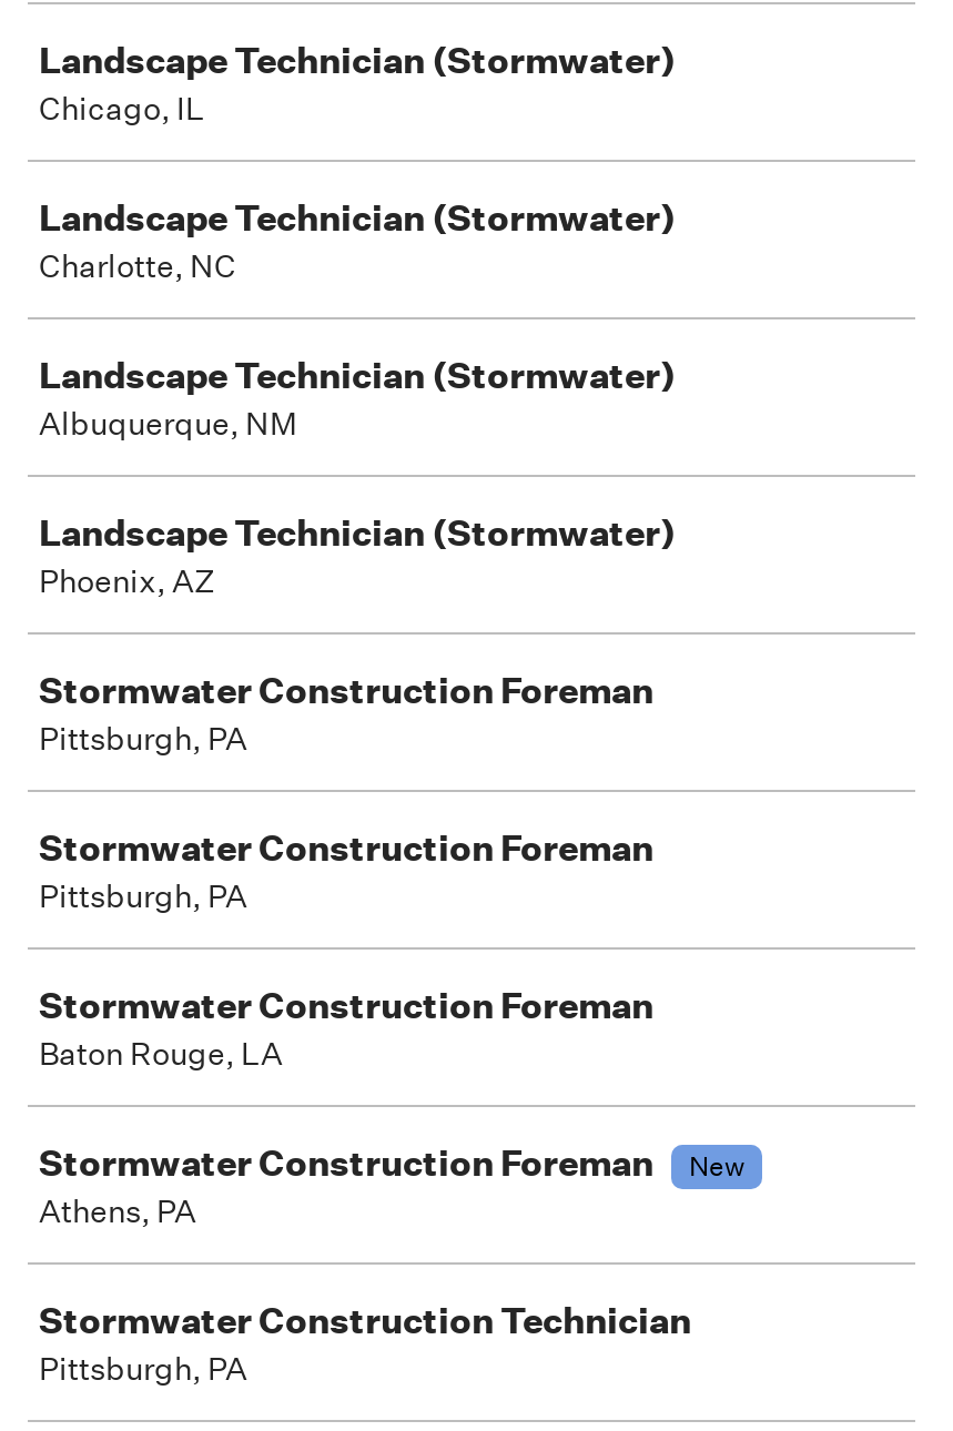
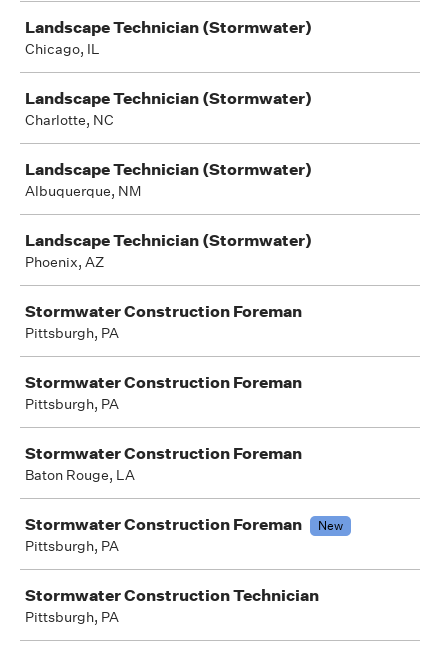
- Athens, PA
+ Pittsburgh, PA
